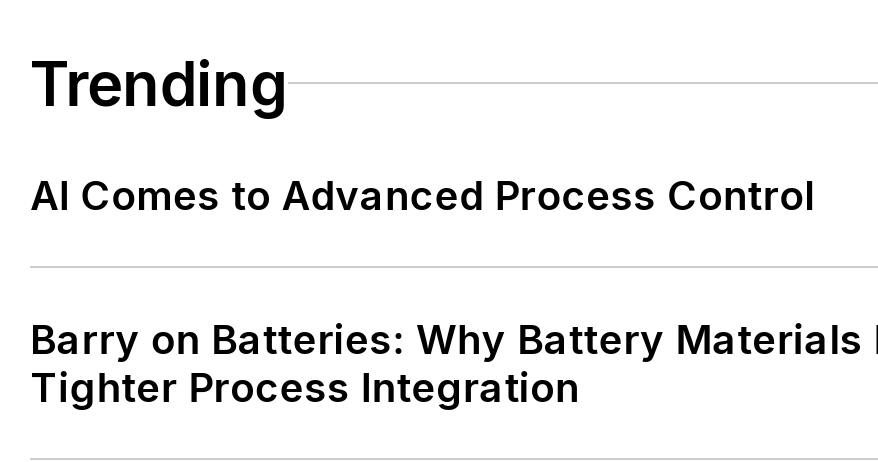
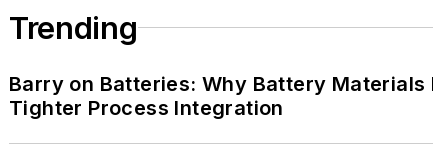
- AI Comes to Advanced Process Control
